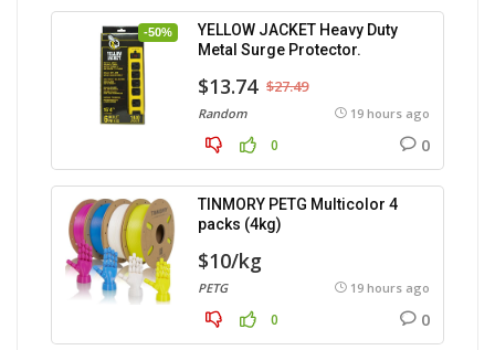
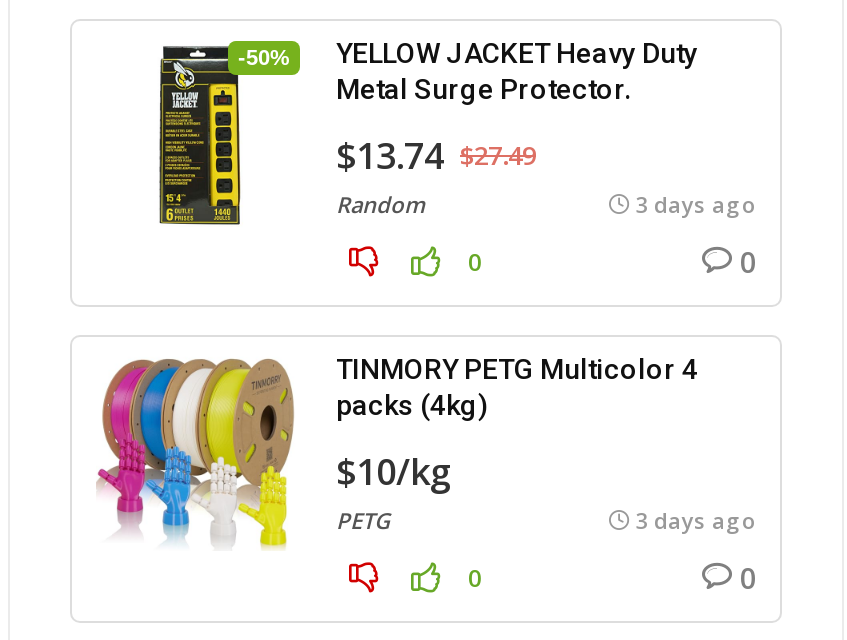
- 19 hours ago
+ 3 days ago

- 19 hours ago
+ 3 days ago
